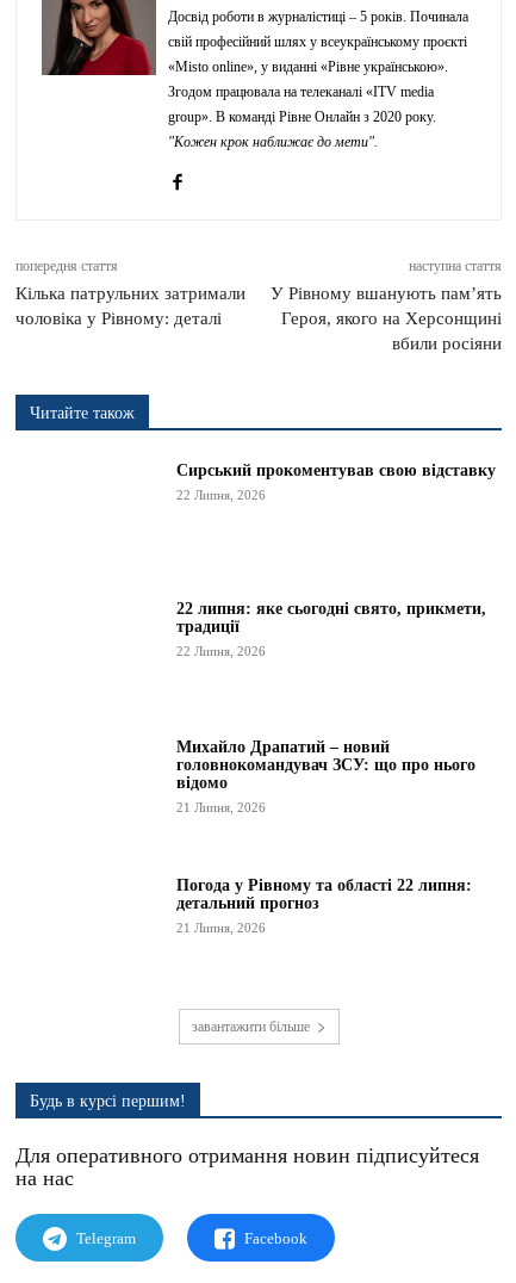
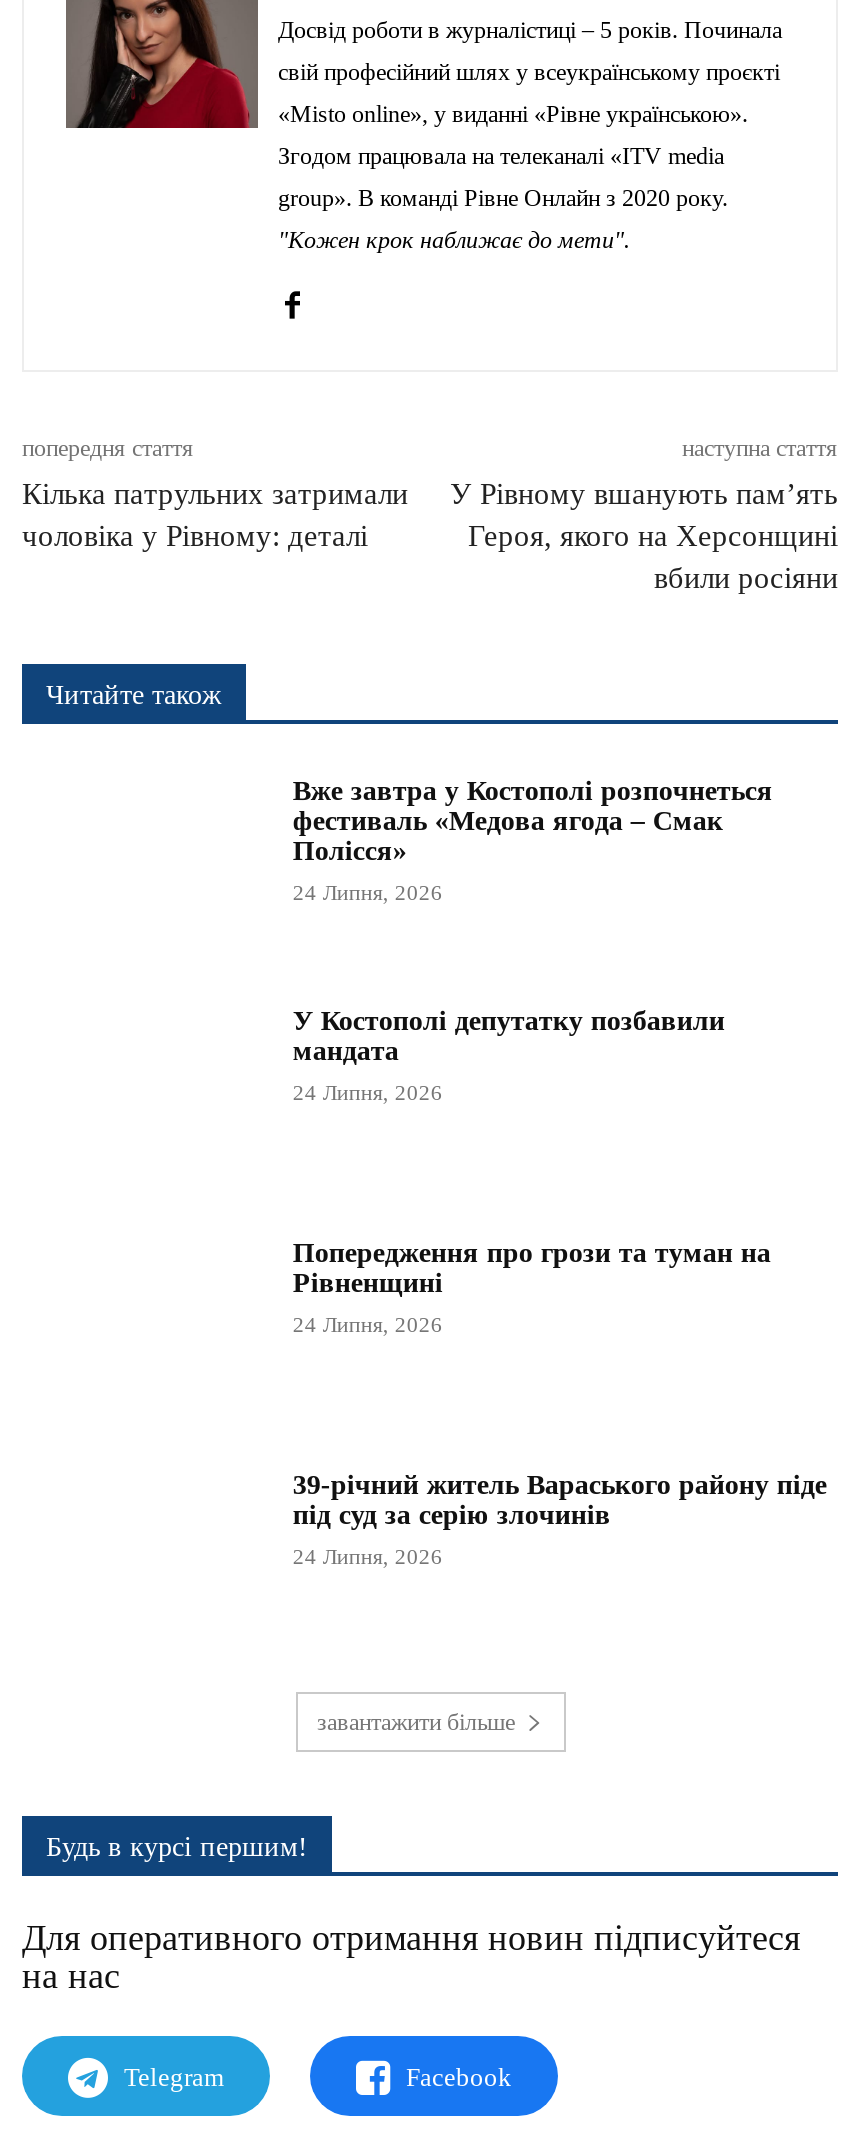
- Сирський прокоментував свою відставку
+ Вже завтра у Костополі розпочнеться
+ фестиваль «Медова ягода – Смак
+ Полісся»

- 22 Липня, 2026
+ 24 Липня, 2026

- 22 липня: яке сьогодні свято, прикмети,
- традиції
+ У Костополі депутатку позбавили
+ мандата

- 22 Липня, 2026
+ 24 Липня, 2026

- Михайло Драпатий – новий
- головнокомандувач ЗСУ: що про нього
- відомо
+ Попередження про грози та туман на
+ Рівненщині

- 21 Липня, 2026
+ 24 Липня, 2026

- Погода у Рівному та області 22 липня:
- детальний прогноз
+ 39-річний житель Вараського району піде
+ під суд за серію злочинів

- 21 Липня, 2026
+ 24 Липня, 2026
